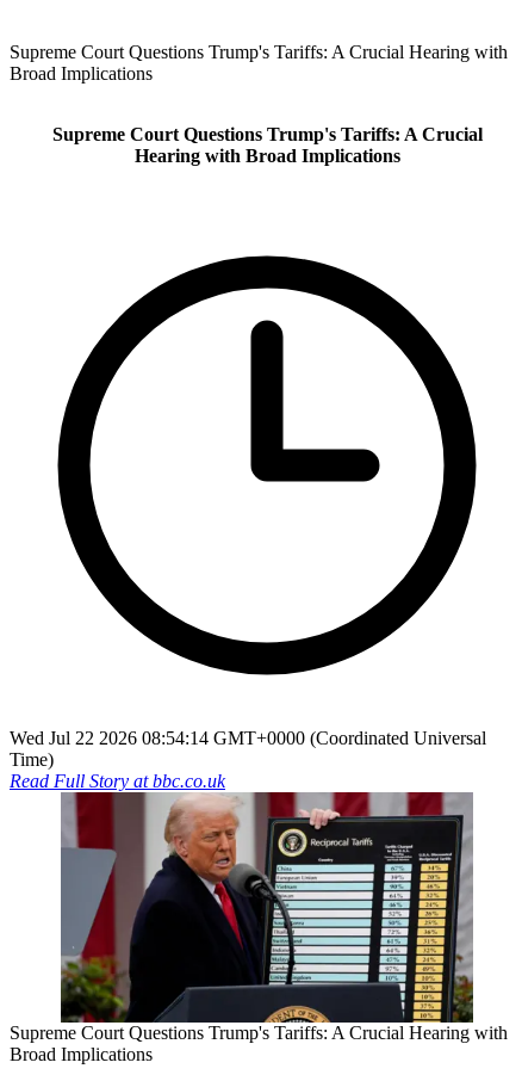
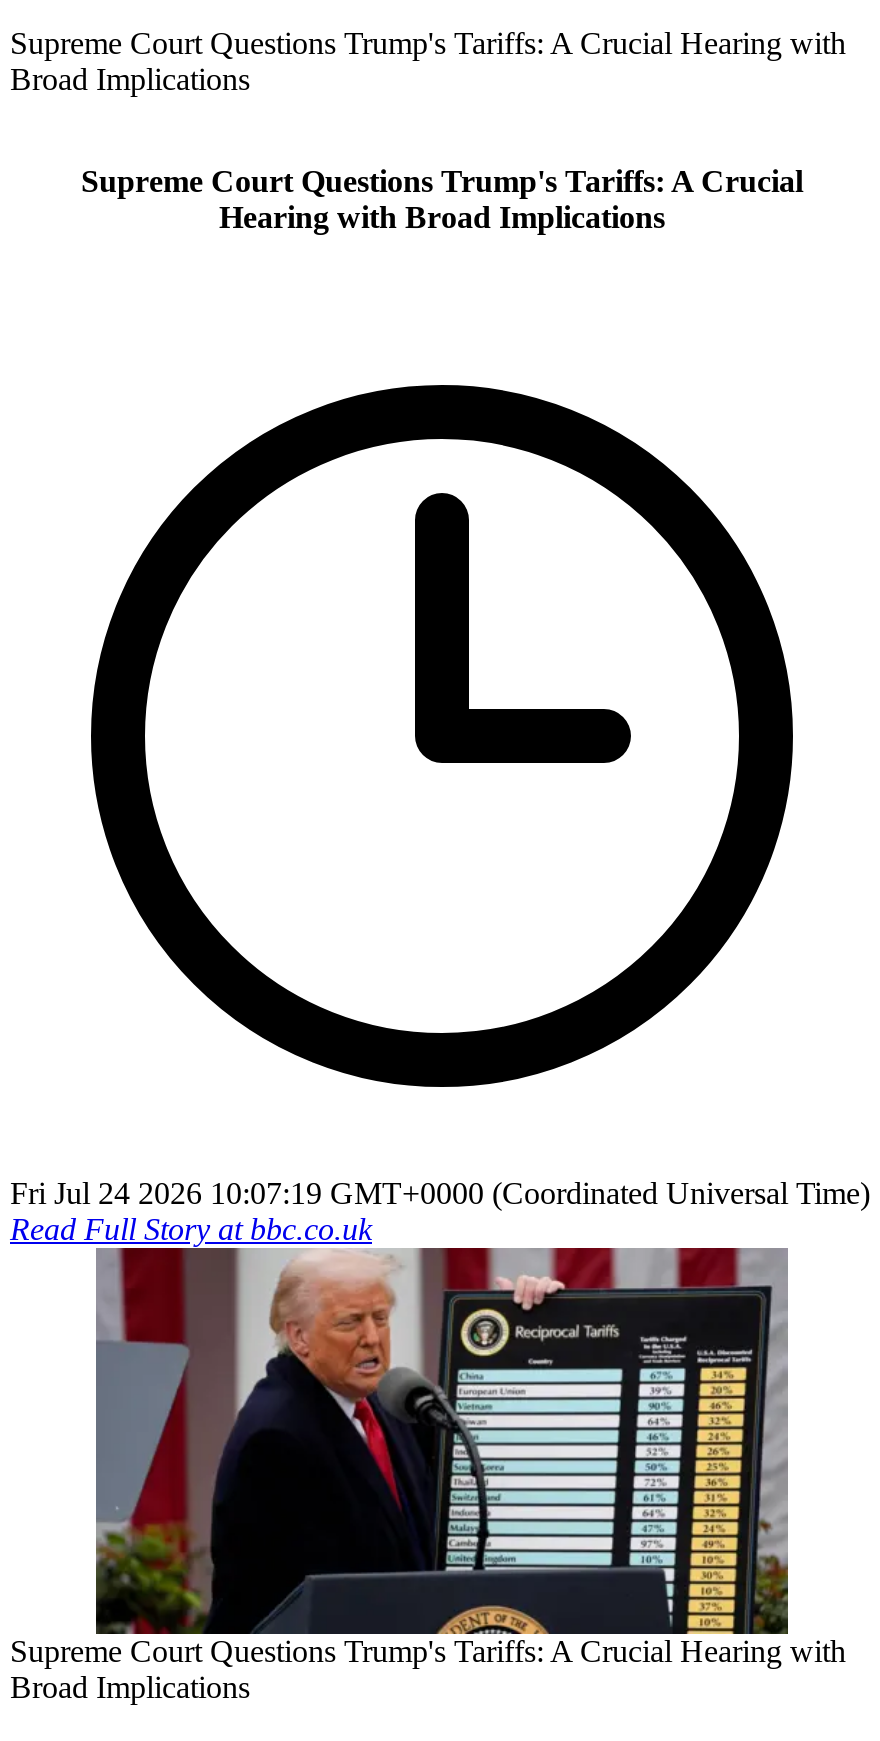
- Wed Jul 22 2026 08:54:14 GMT+0000 (Coordinated Universal
- Time)
+ Fri Jul 24 2026 10:07:19 GMT+0000 (Coordinated Universal Time)
